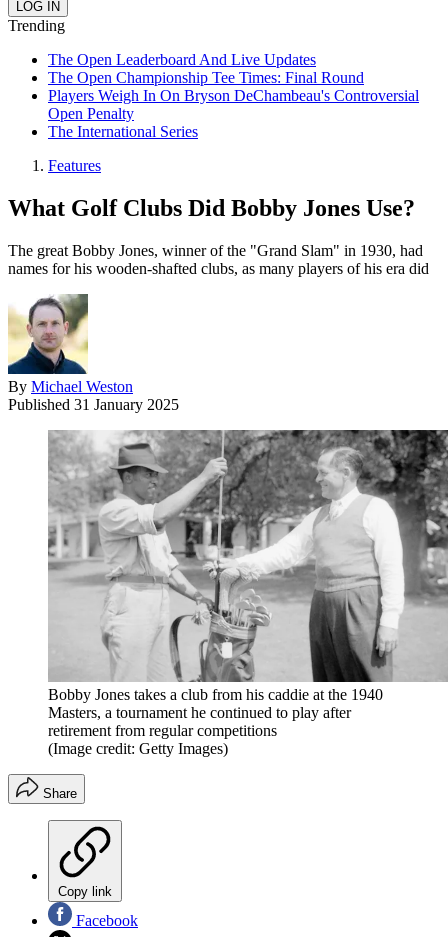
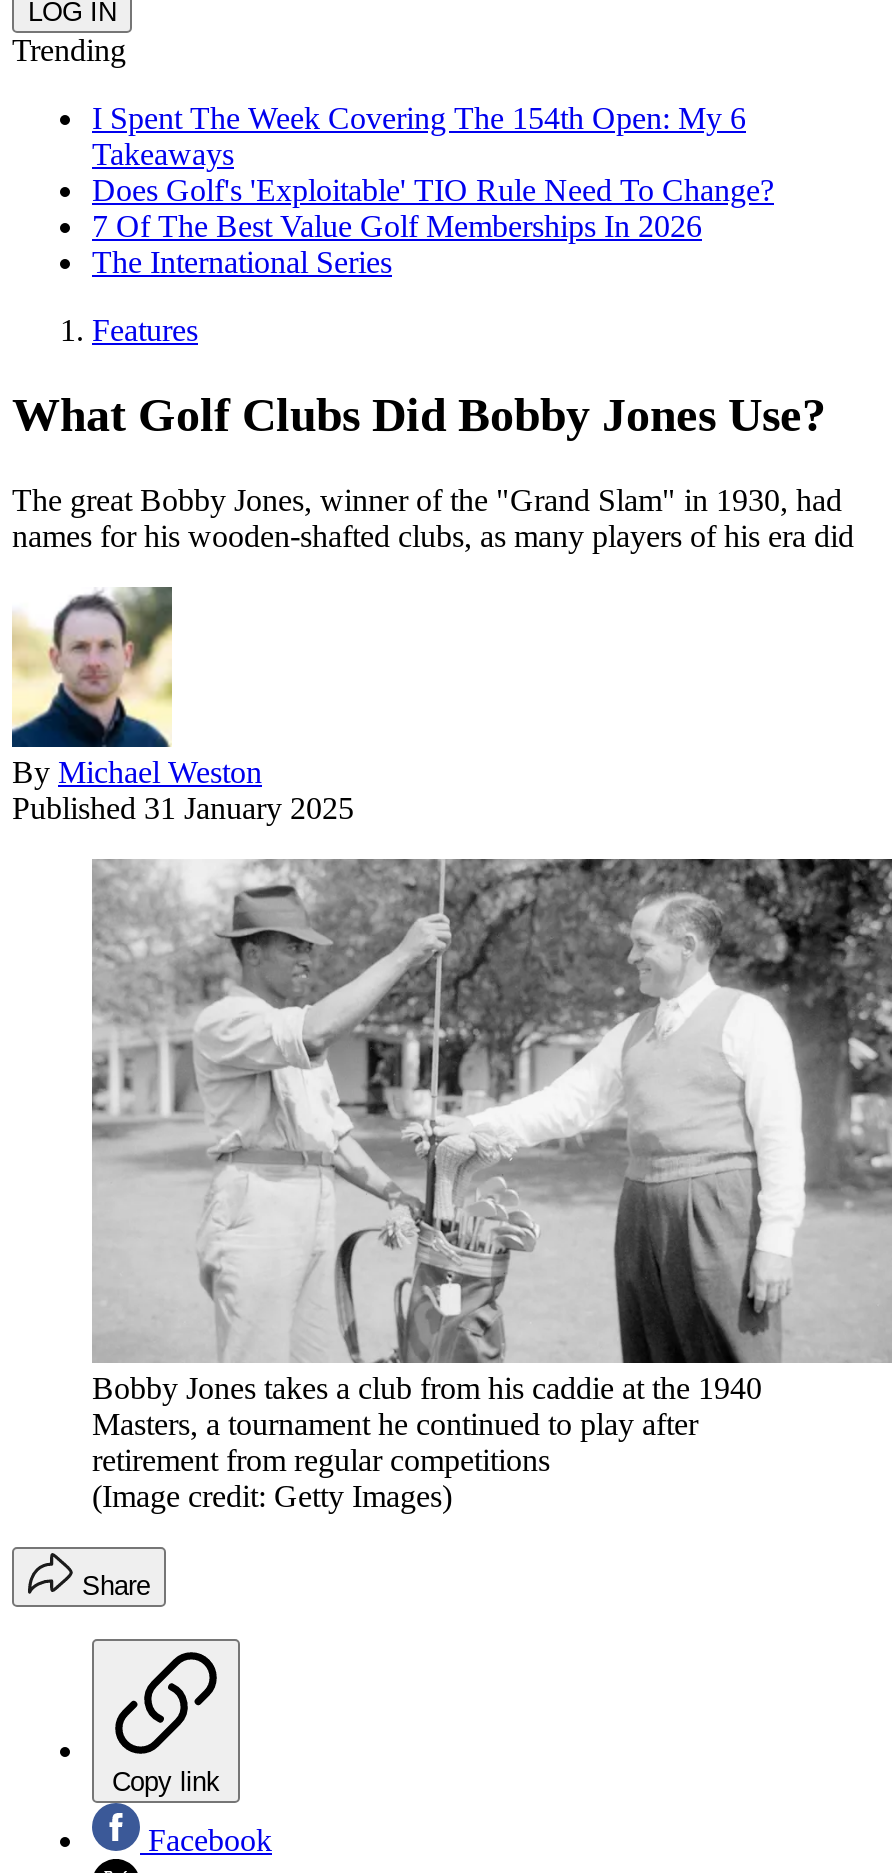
- The Open Leaderboard And Live Updates
- The Open Championship Tee Times: Final Round
- Players Weigh In On Bryson DeChambeau's Controversial
- Open Penalty
+ I Spent The Week Covering The 154th Open: My 6
+ Takeaways
+ Does Golf's 'Exploitable' TIO Rule Need To Change?
+ 7 Of The Best Value Golf Memberships In 2026
